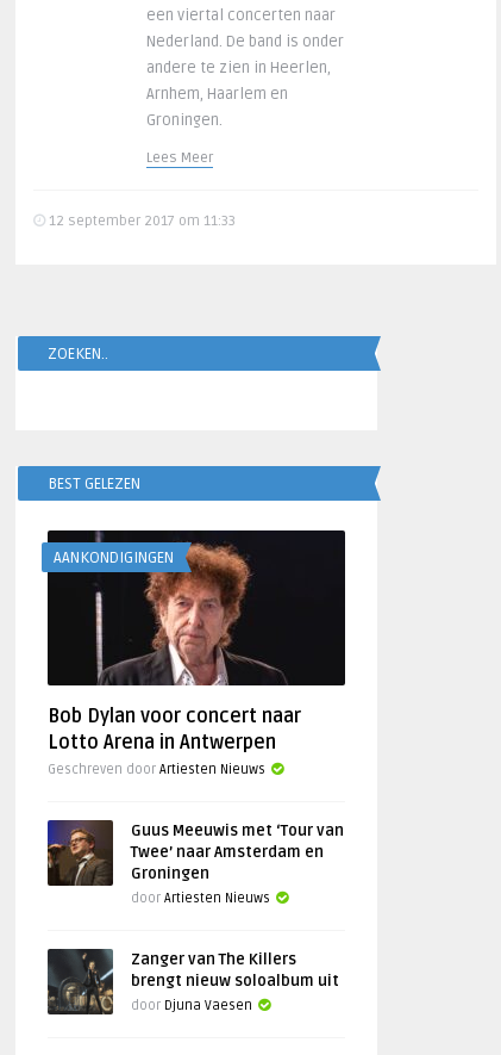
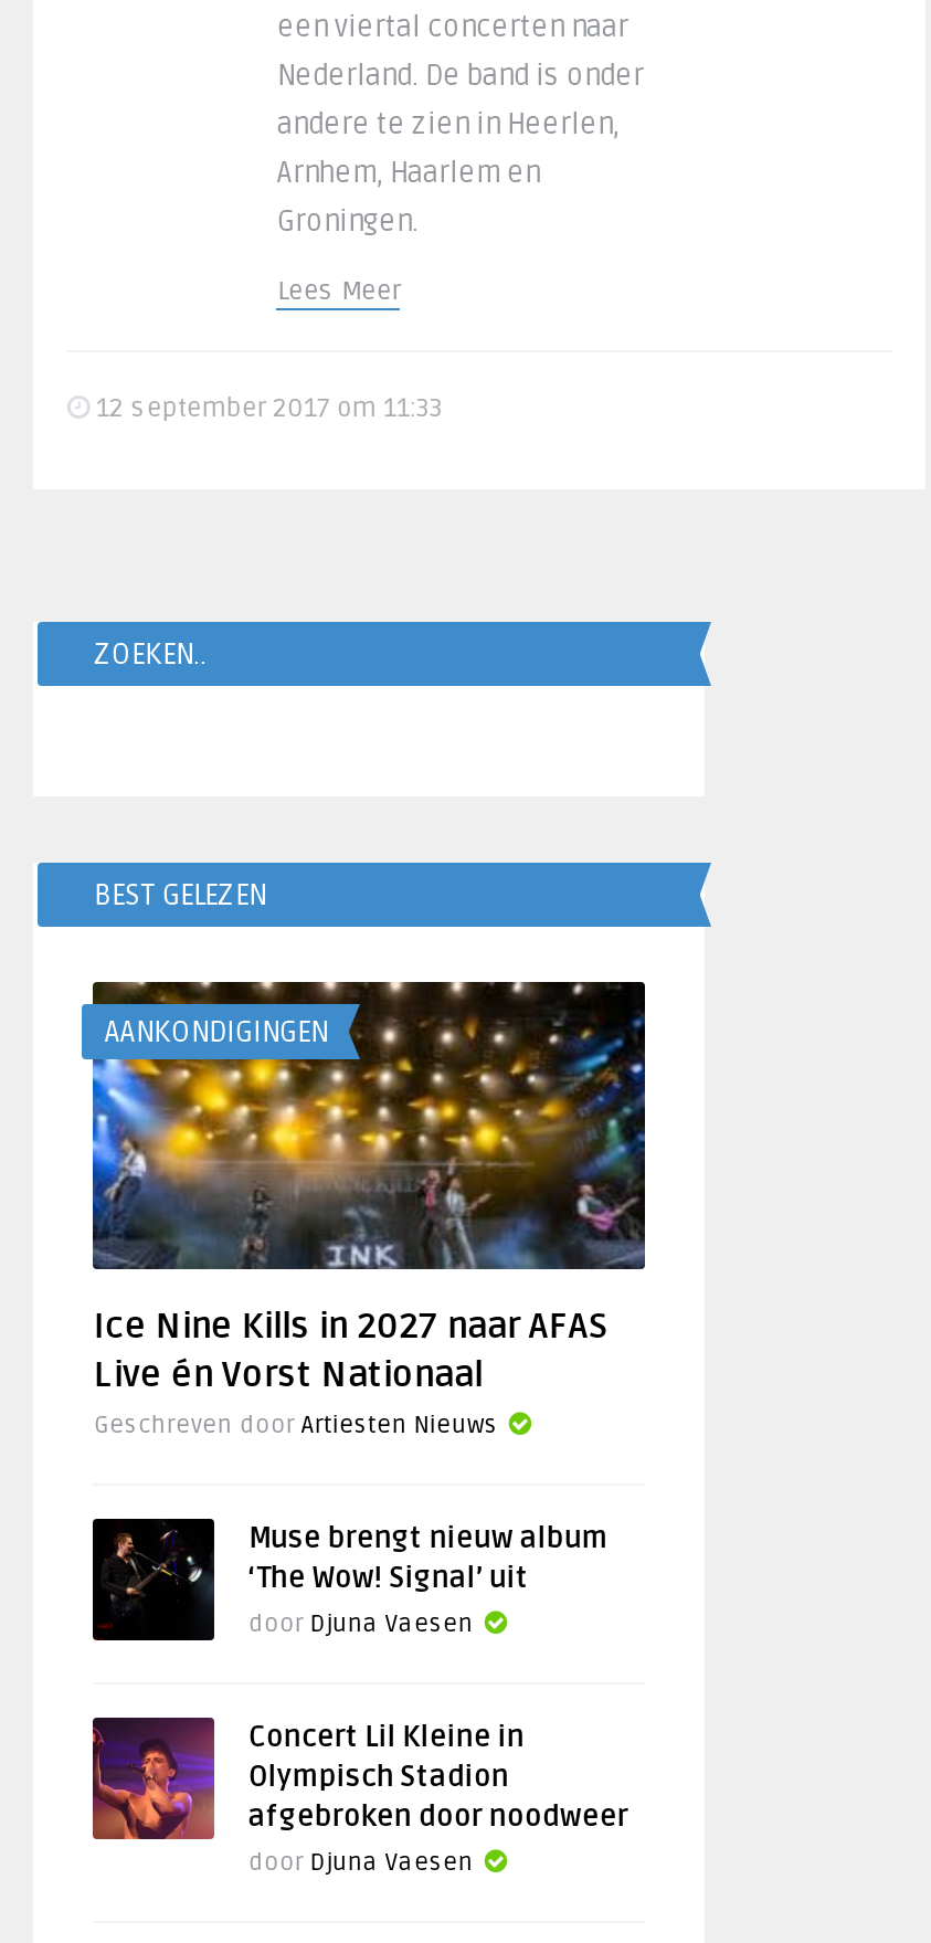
- [image]
- Bob Dylan voor concert naar
- Lotto Arena in Antwerpen
+ [image]
+ Ice Nine Kills in 2027 naar AFAS
+ Live én Vorst Nationaal

- [image]
- Guus Meeuwis met ‘Tour van
- Twee’ naar Amsterdam en
- Groningen
- door Artiesten Nieuws
+ [image]
+ Muse brengt nieuw album
+ ‘The Wow! Signal’ uit
+ door Djuna Vaesen

- [image]
- Zanger van The Killers
- brengt nieuw soloalbum uit
+ [image]
+ Concert Lil Kleine in
+ Olympisch Stadion
+ afgebroken door noodweer
